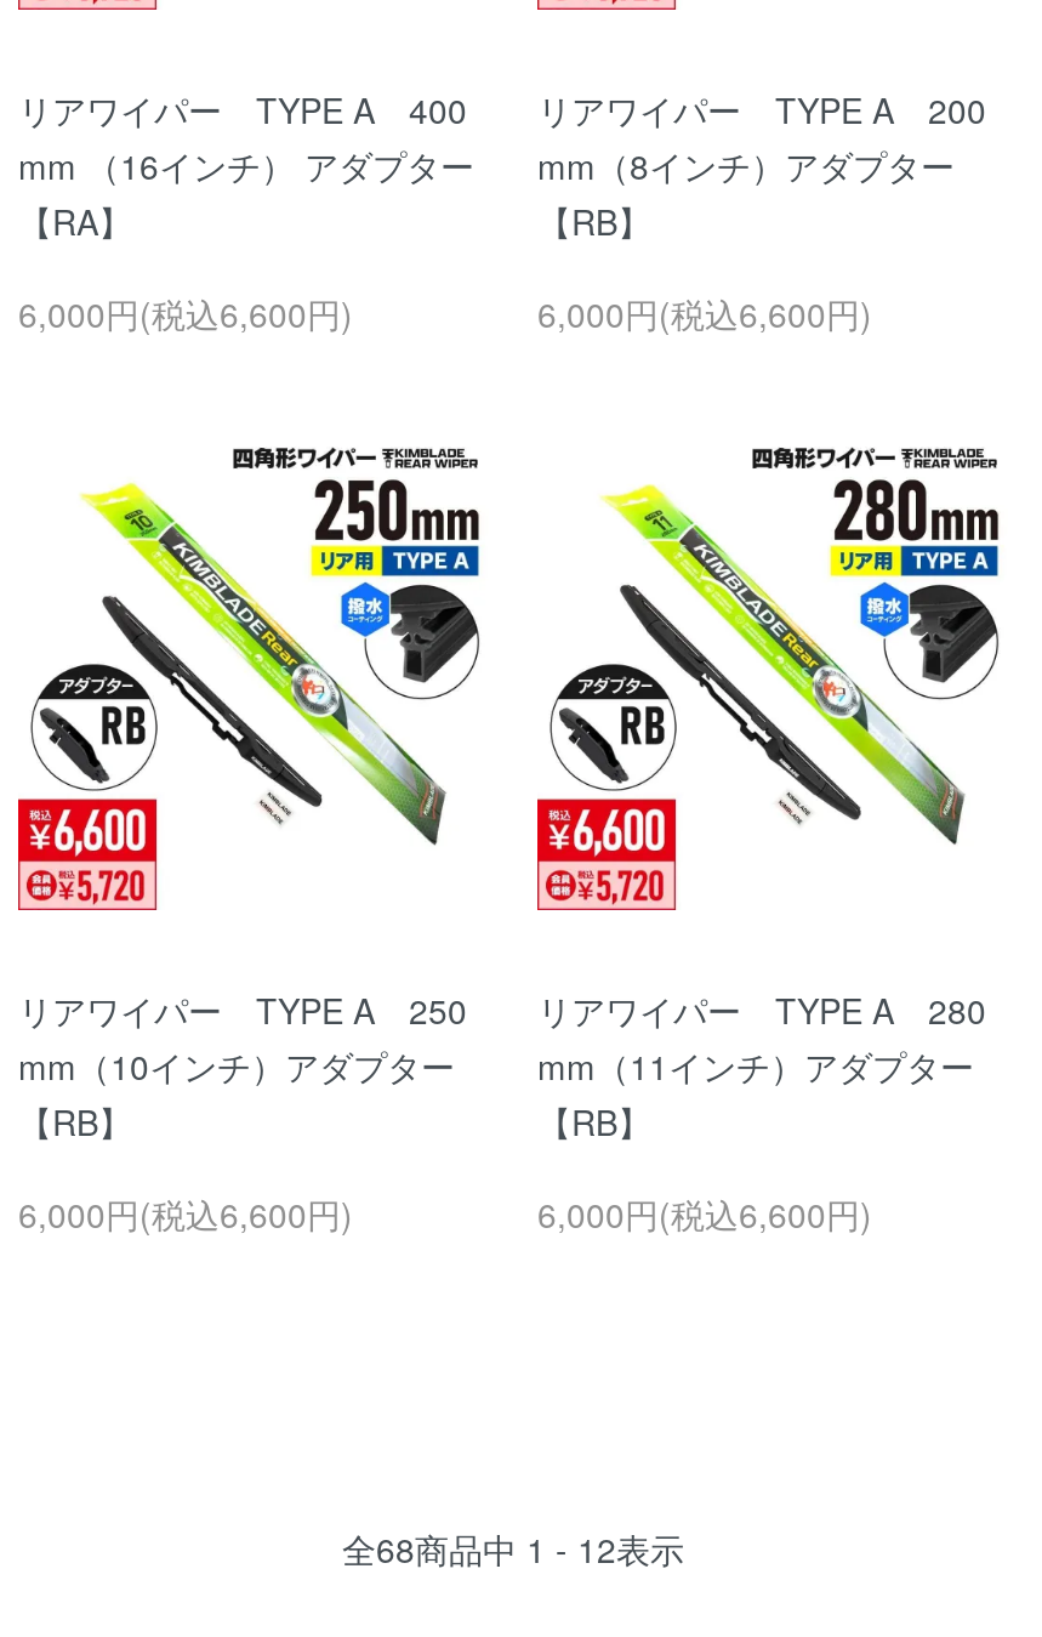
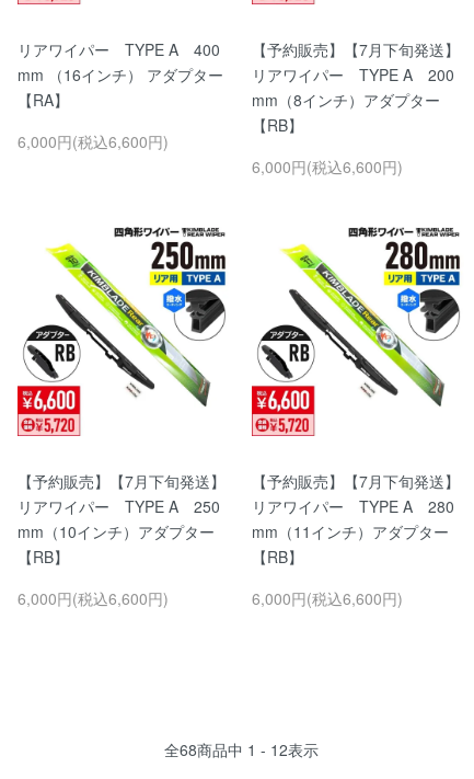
+ 【予約販売】【7月下旬発送】

+ 【予約販売】【7月下旬発送】

+ 【予約販売】【7月下旬発送】
